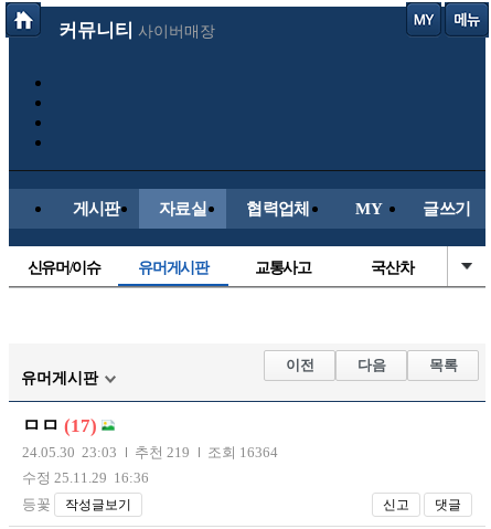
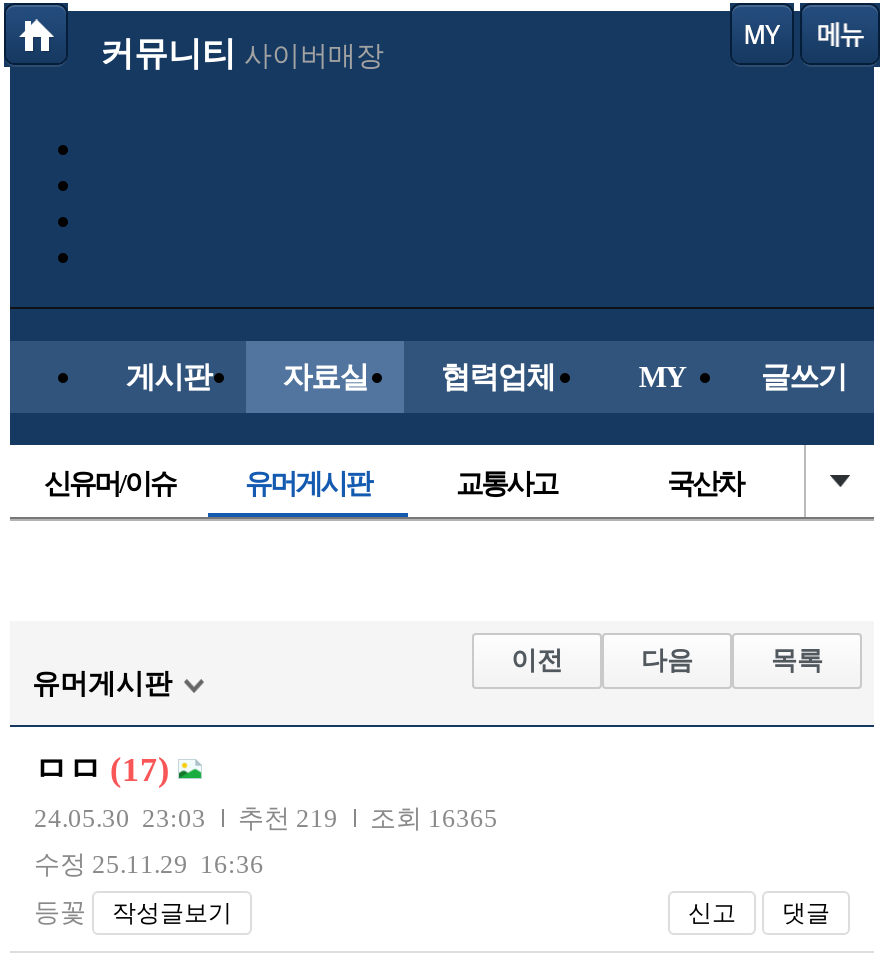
- 24.05.30 23:03 추천 219 조회 16364
+ 24.05.30 23:03 추천 219 조회 16365
